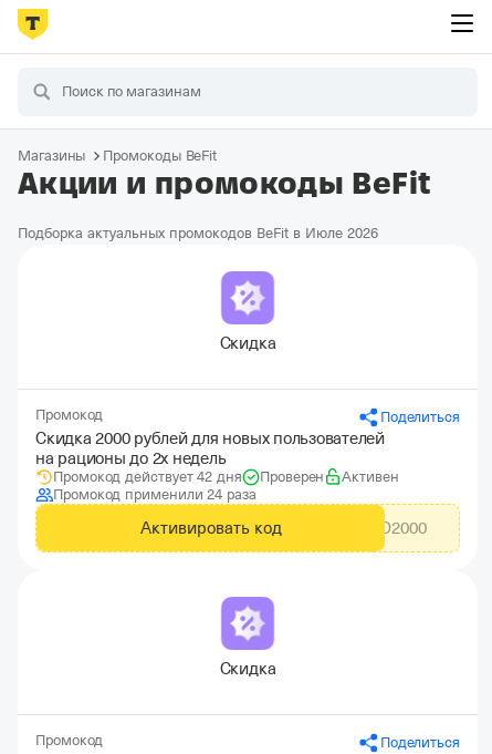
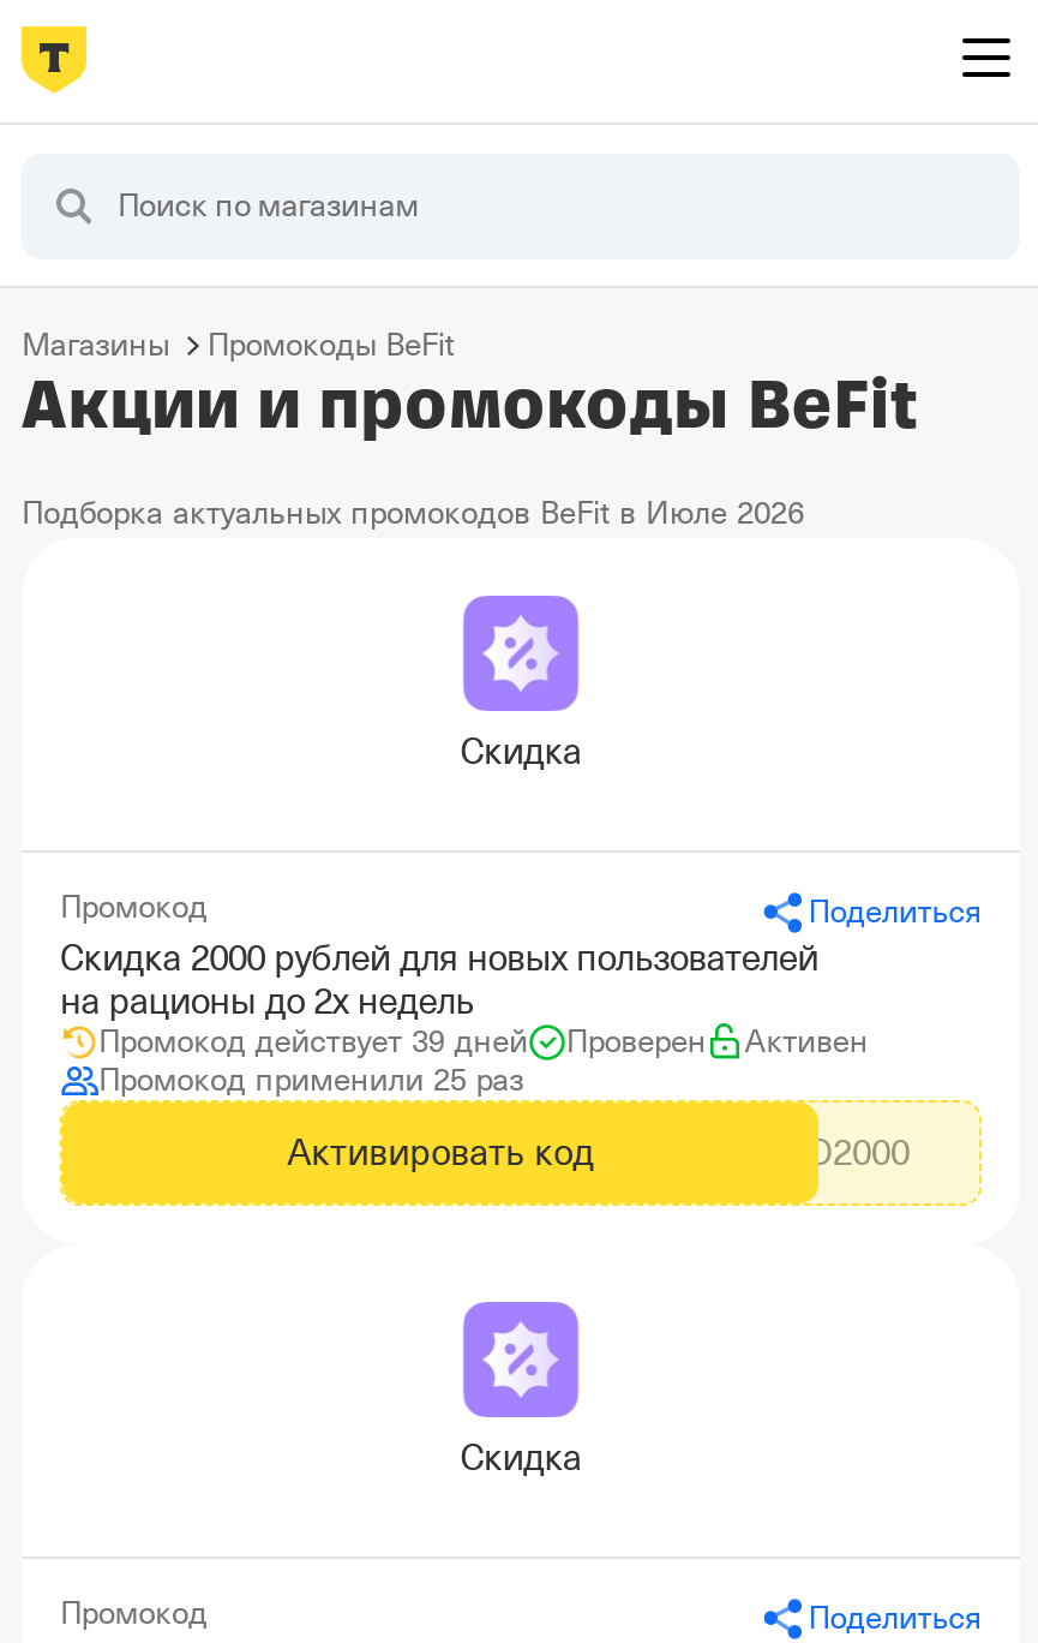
- Промокод действует 42 дня
+ Промокод действует 39 дней

- Промокод применили 24 раза
+ Промокод применили 25 раз
